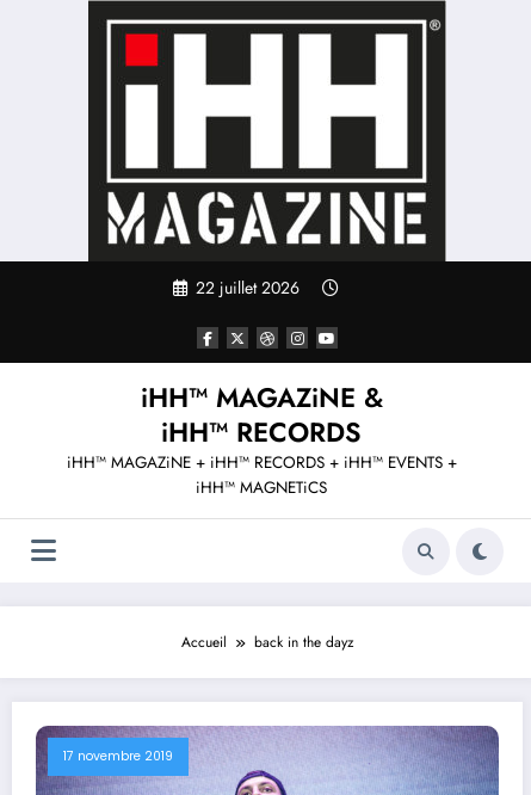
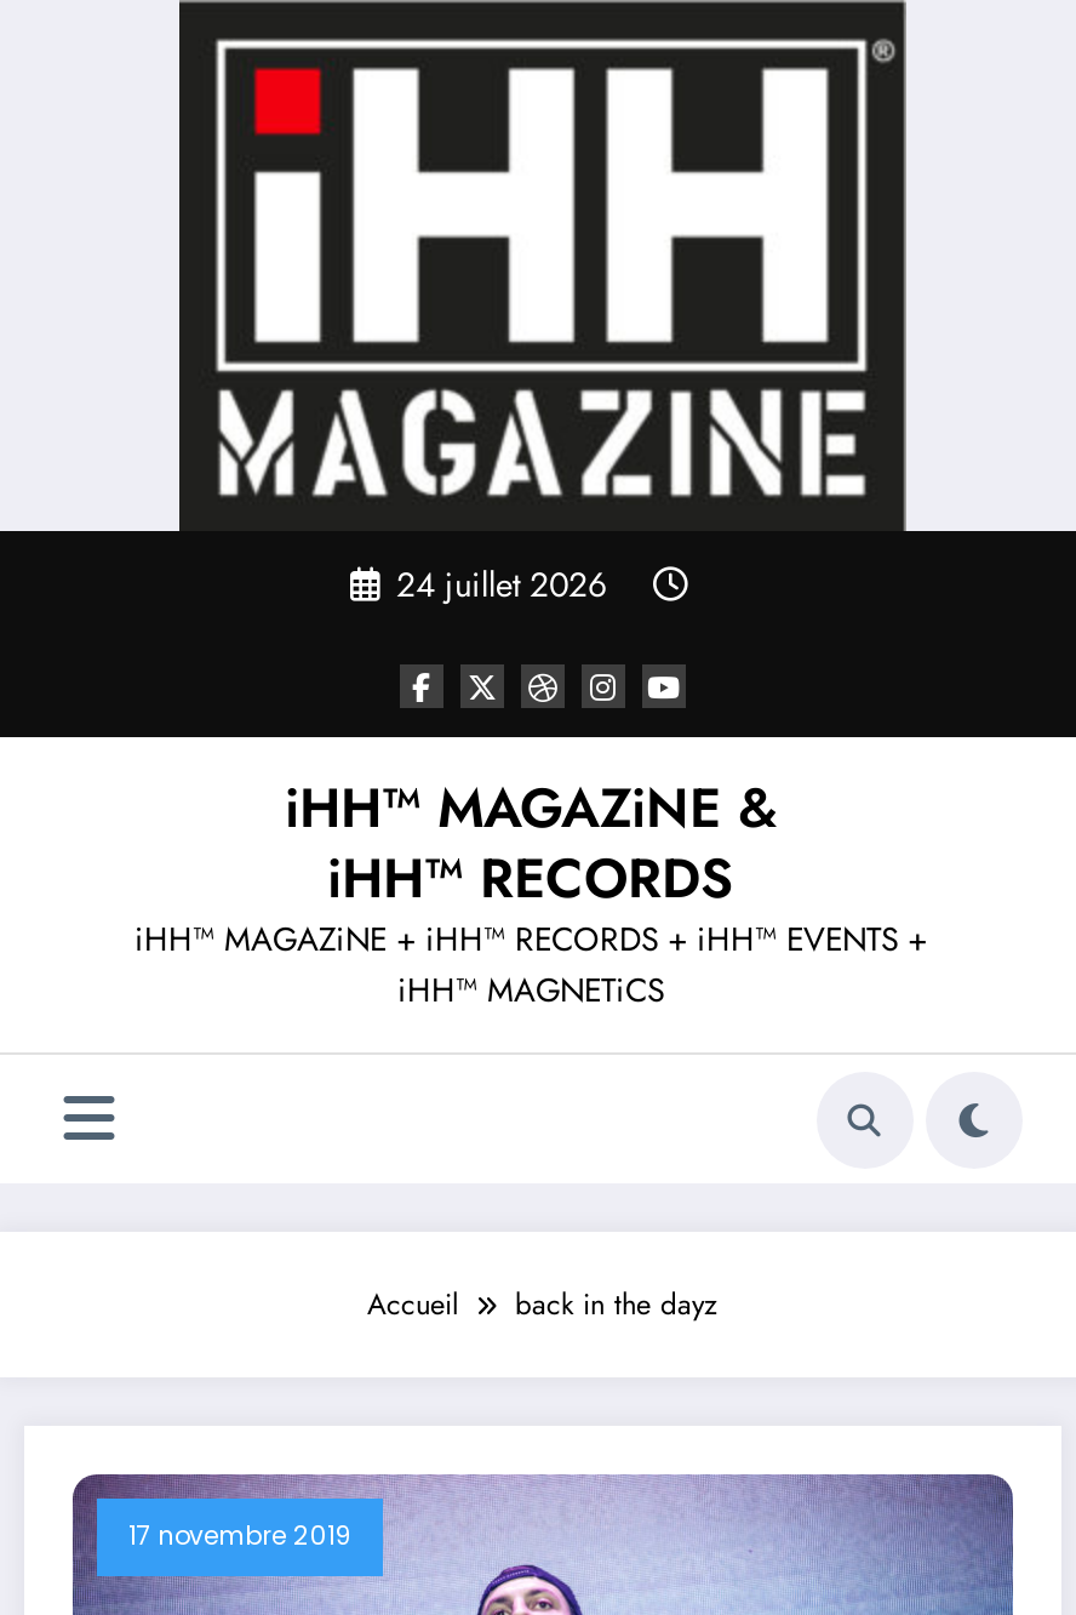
- 22 juillet 2026
+ 24 juillet 2026
